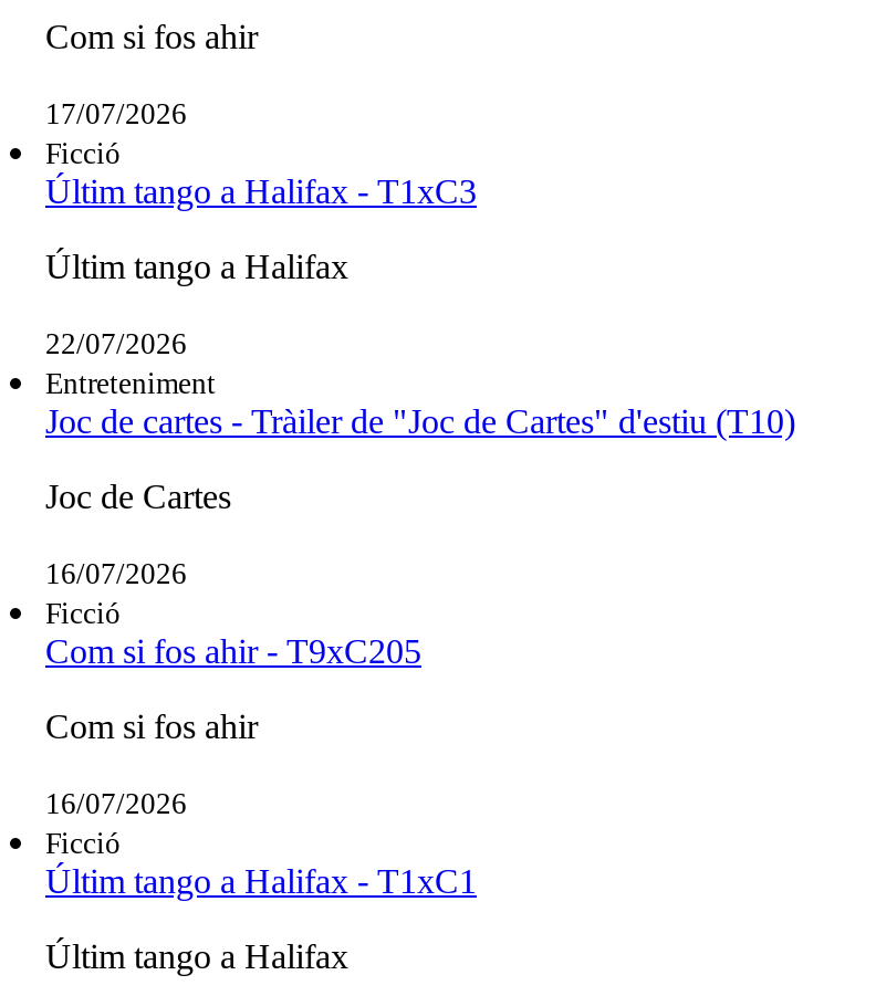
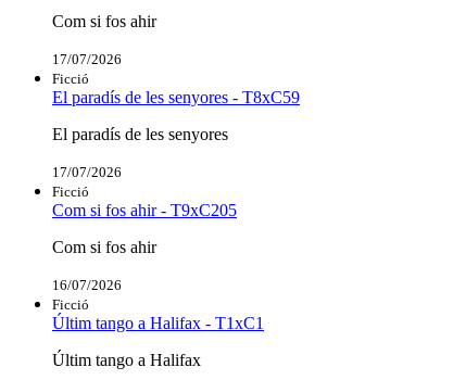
- Últim tango a Halifax - T1xC3
- Últim tango a Halifax
- 22/07/2026
- Entreteniment
- Joc de cartes - Tràiler de "Joc de Cartes" d'estiu (T10)
- Joc de Cartes
- 16/07/2026
+ El paradís de les senyores - T8xC59
+ El paradís de les senyores
+ 17/07/2026
